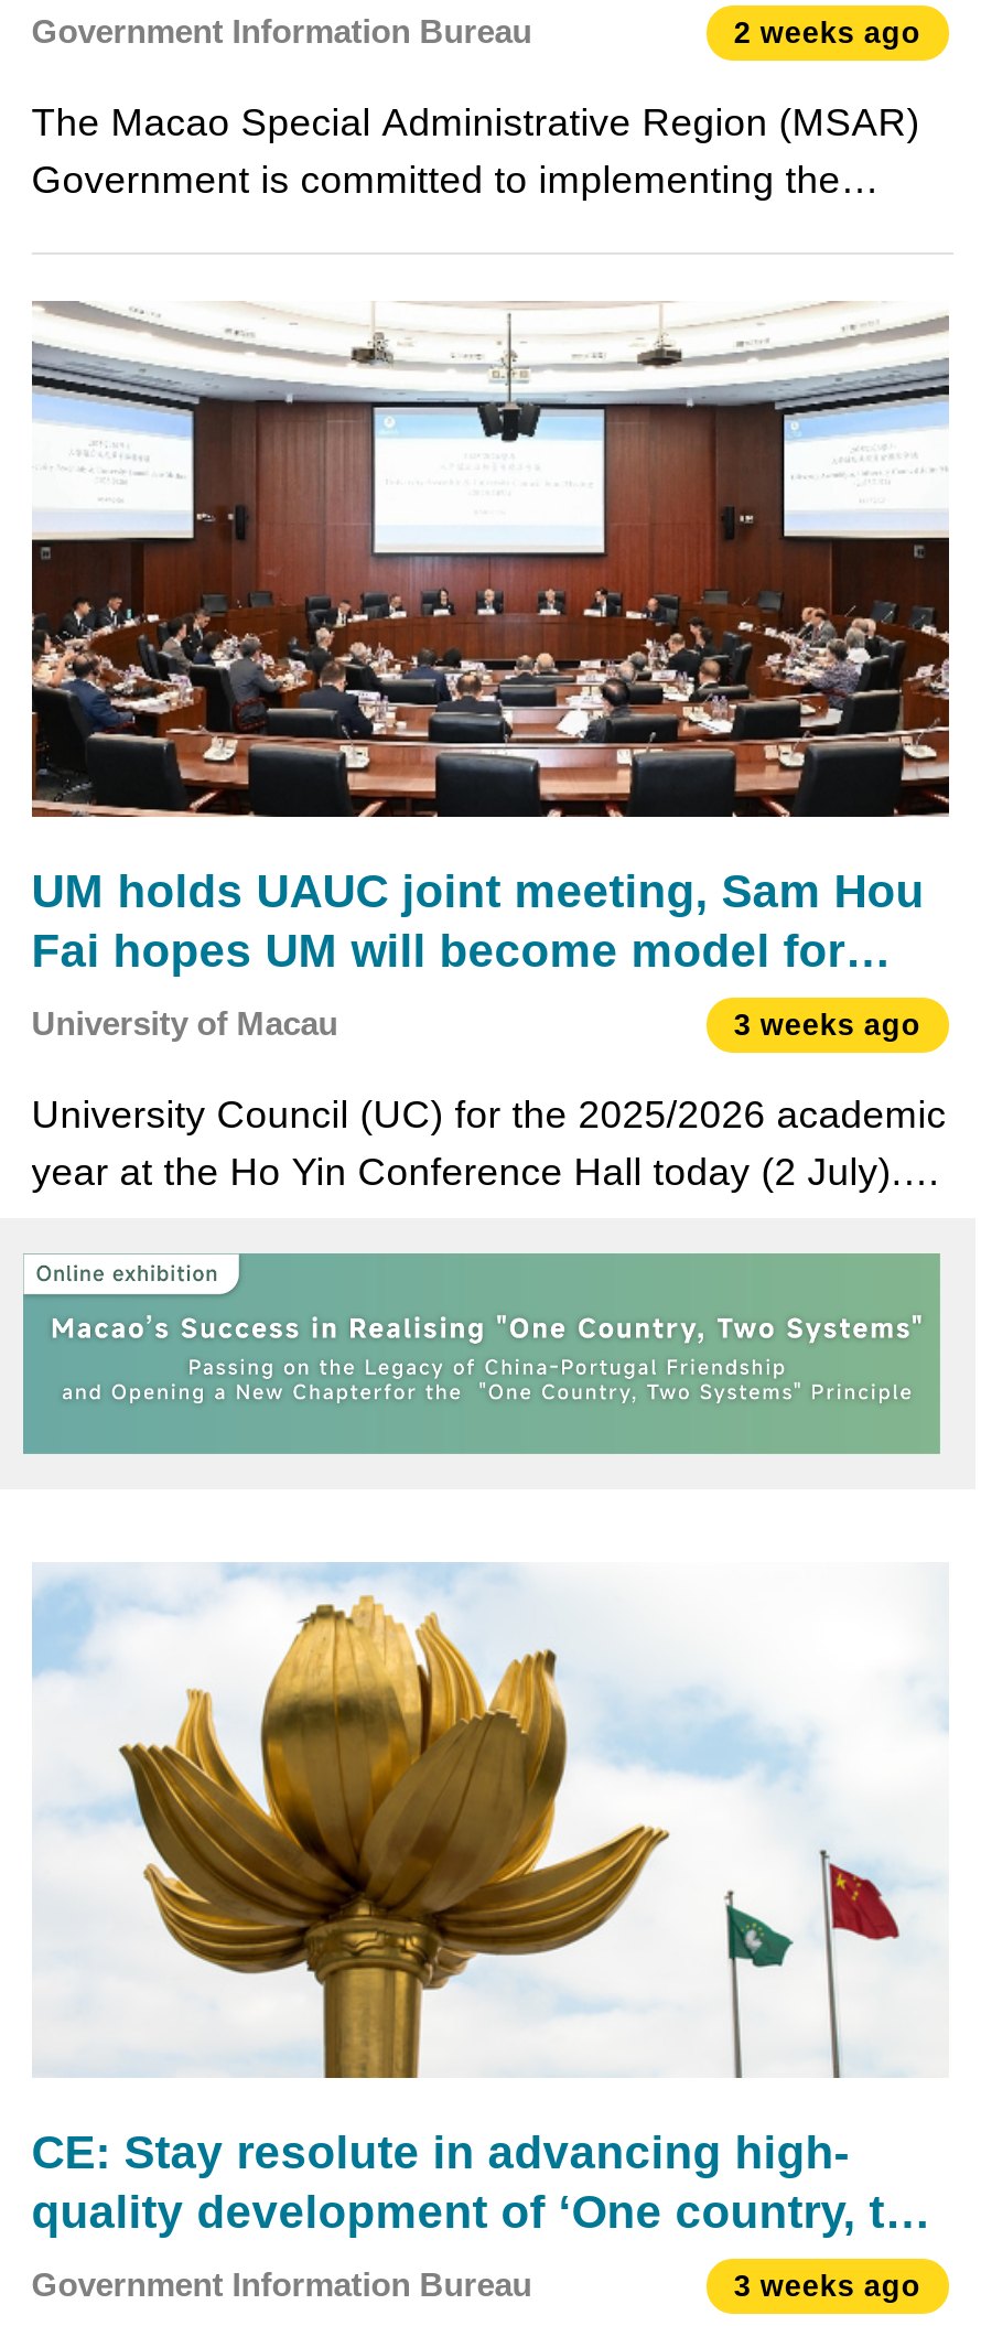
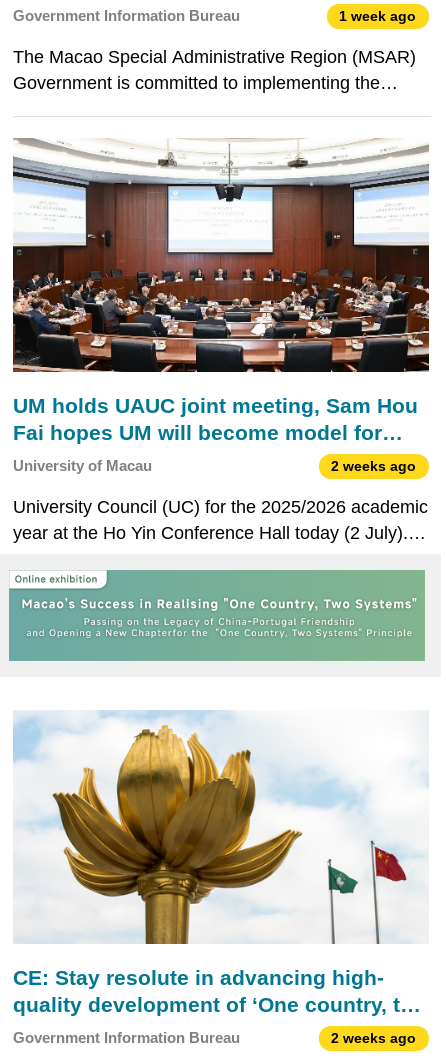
- 2 weeks ago
+ 1 week ago

- 3 weeks ago
+ 2 weeks ago

- 3 weeks ago
+ 2 weeks ago
